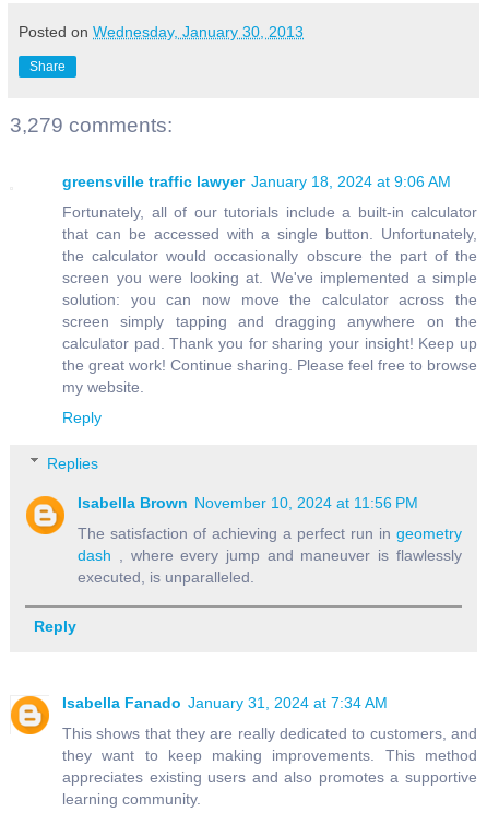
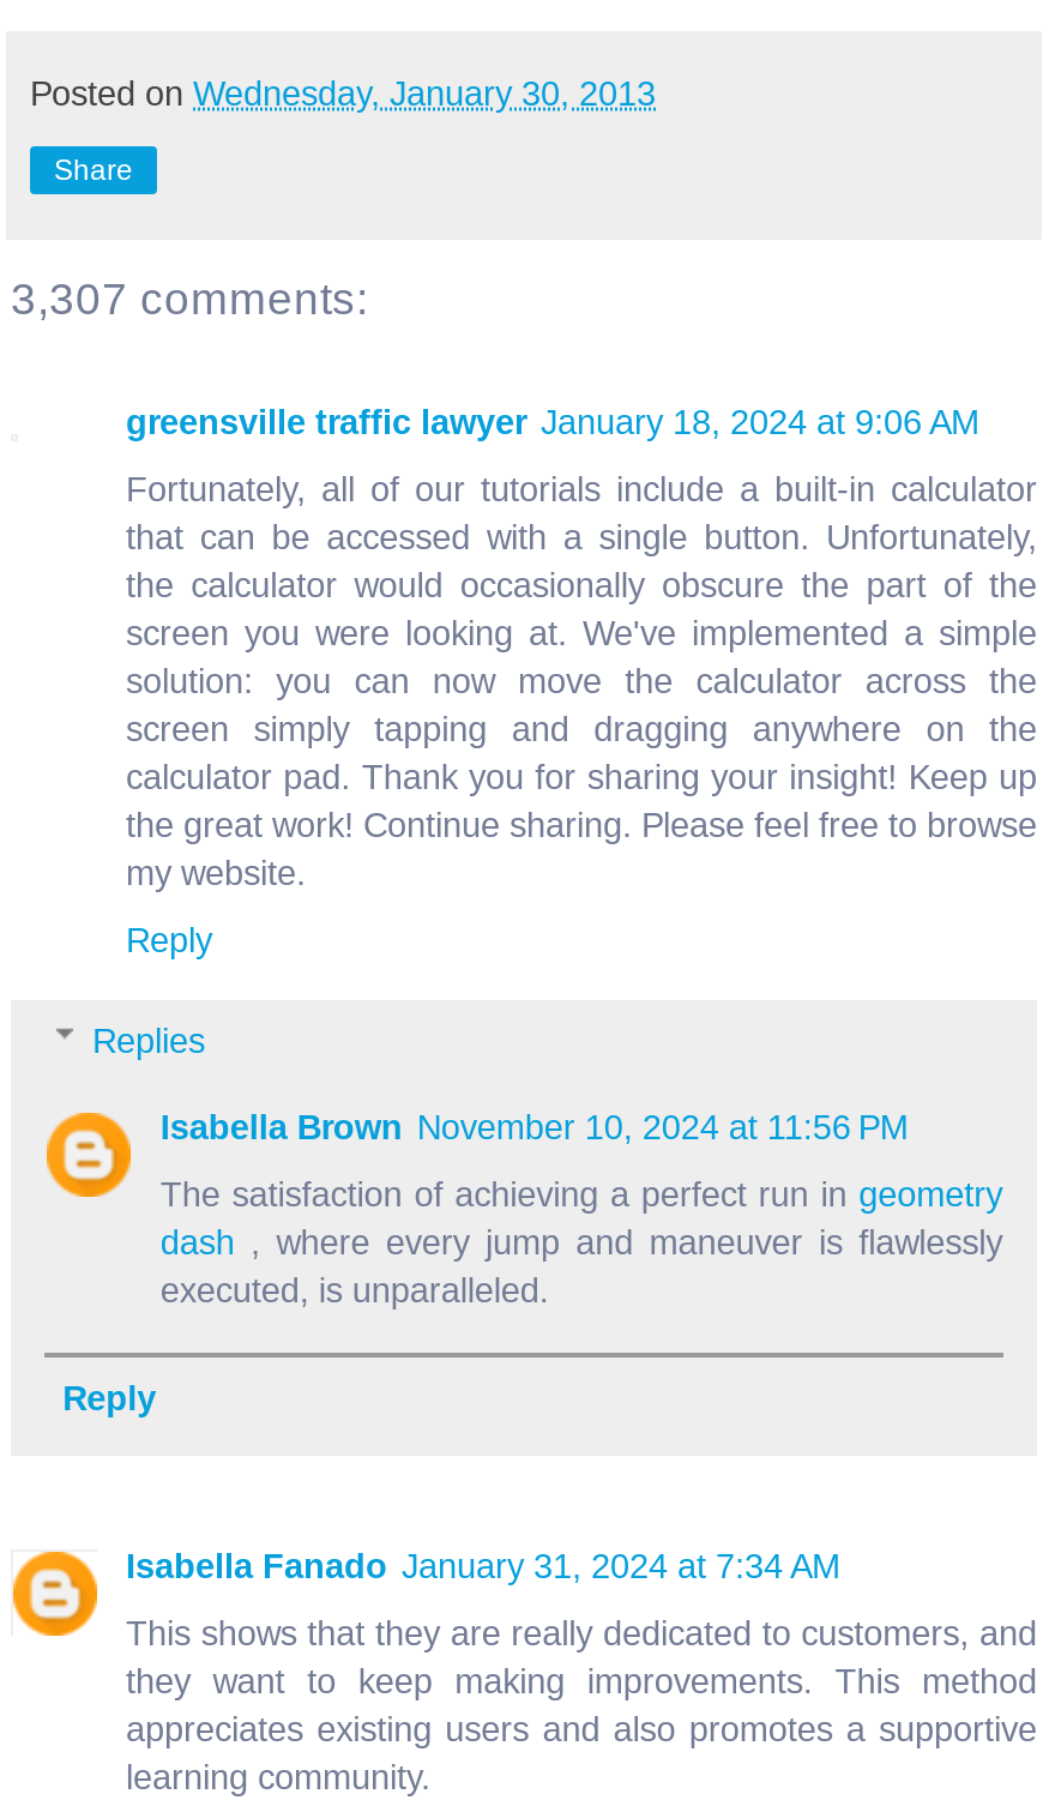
- 3,279 comments:
+ 3,307 comments:
